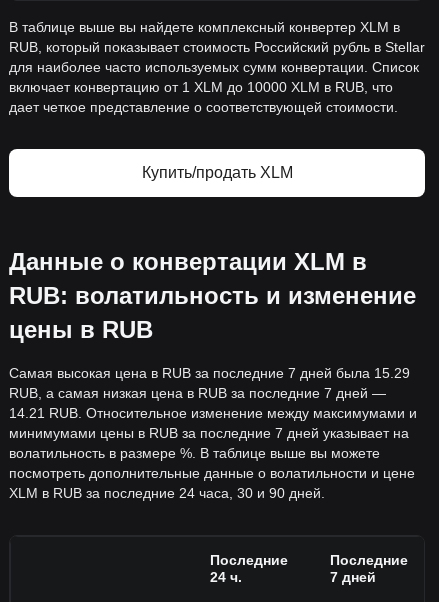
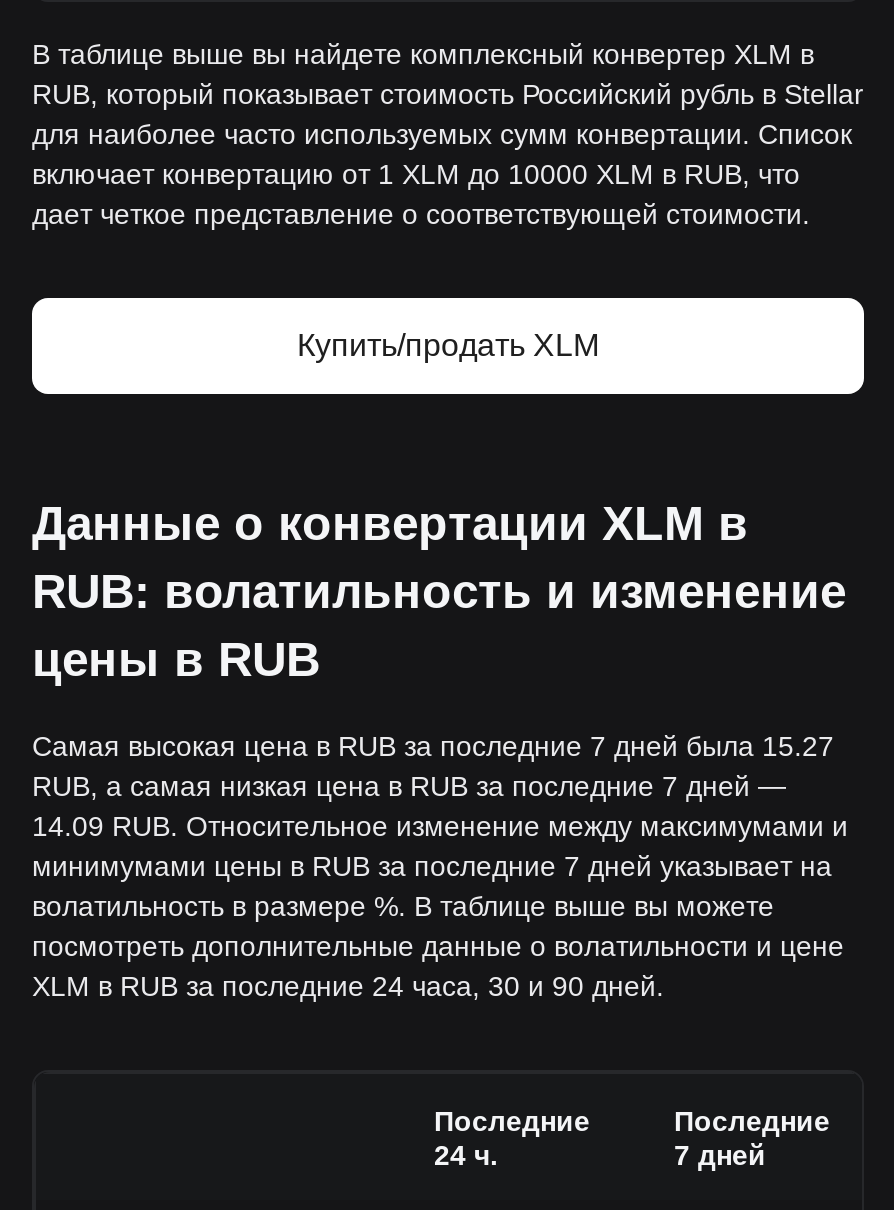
- Самая высокая цена в RUB за последние 7 дней была 15.29
+ Самая высокая цена в RUB за последние 7 дней была 15.27

- 14.21 RUB. Относительное изменение между максимумами и
+ 14.09 RUB. Относительное изменение между максимумами и
